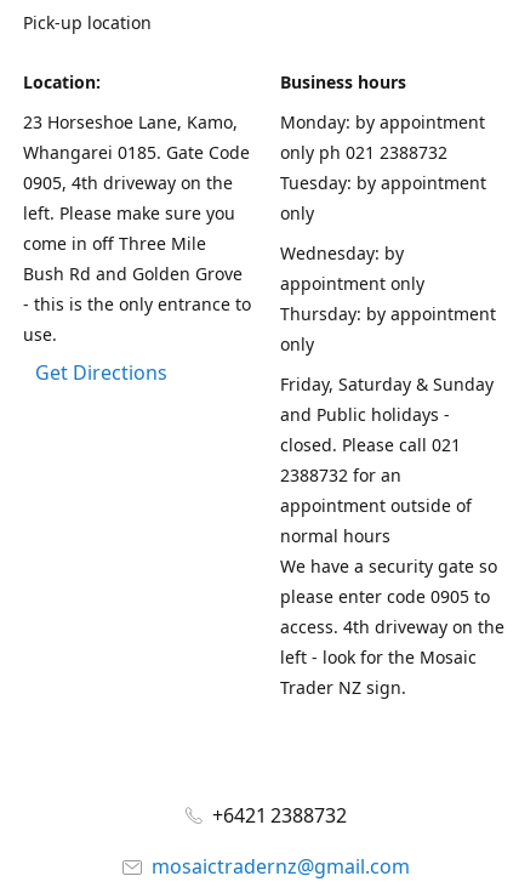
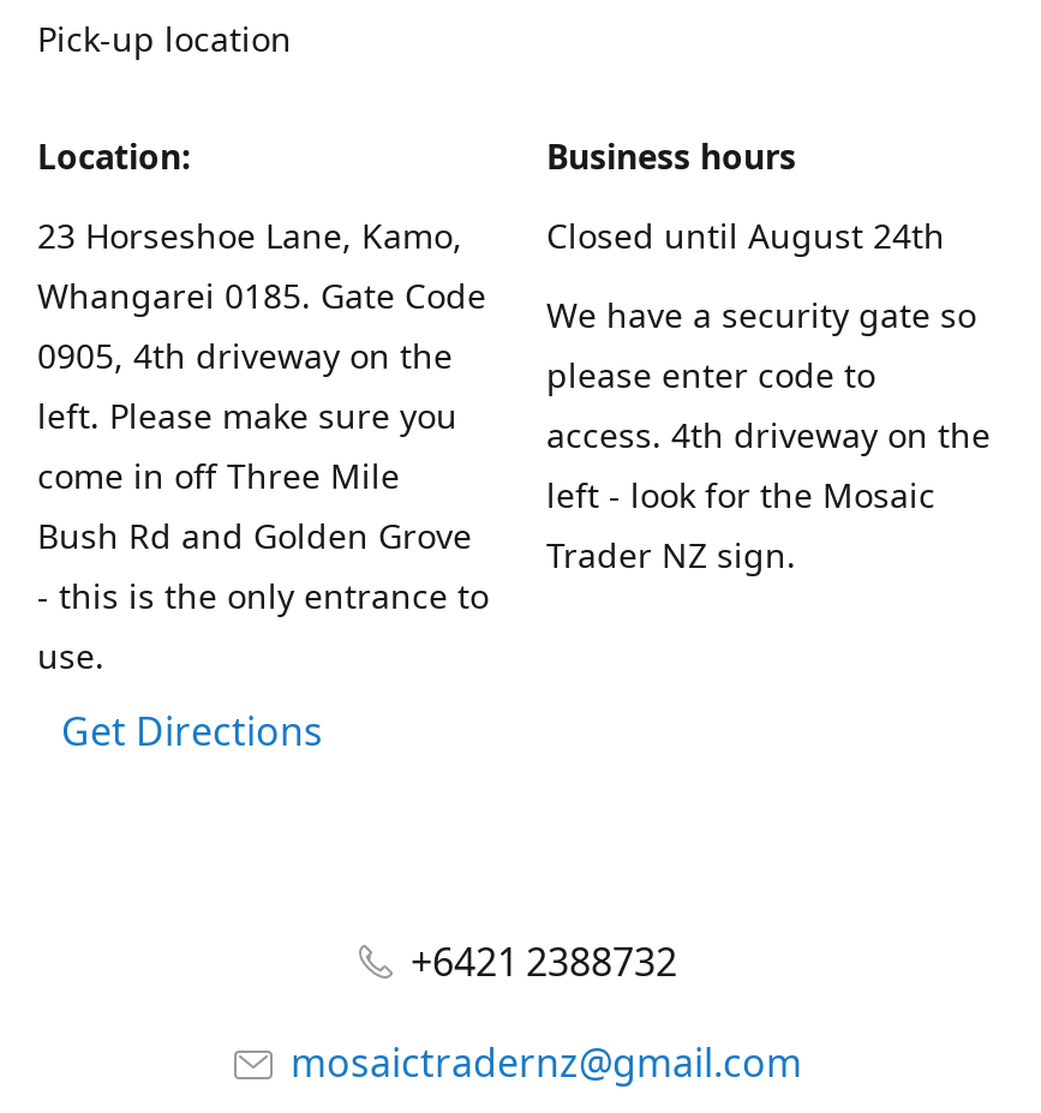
- Monday: by appointment
- only ph 021 2388732
- Tuesday: by appointment
- only
- Wednesday: by
- appointment only
- Thursday: by appointment
- only
- Friday, Saturday & Sunday
- and Public holidays -
- closed. Please call 021
- 2388732 for an
- appointment outside of
- normal hours
+ Closed until August 24th

moved up: We have a security gate so

- please enter code 0905 to
+ please enter code to

moved up: access. 4th driveway on the | left - look for the Mosaic | Trader NZ sign.
